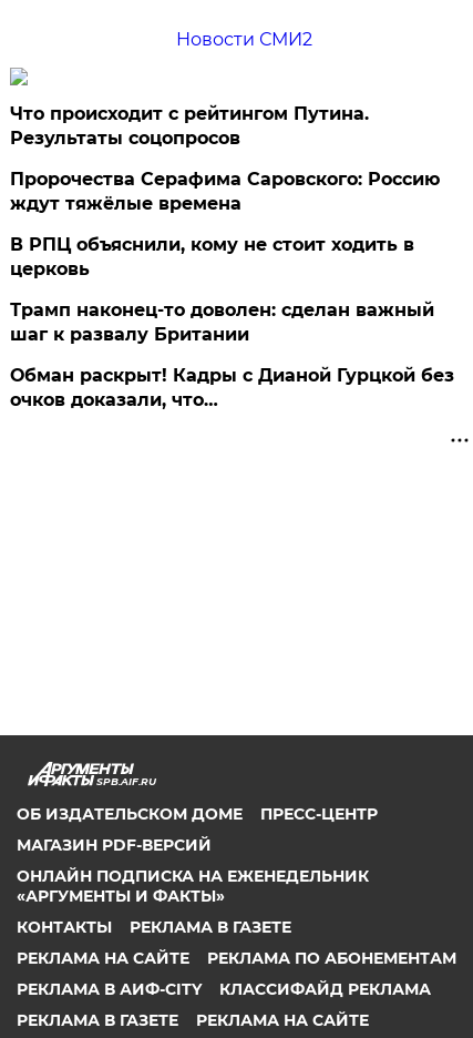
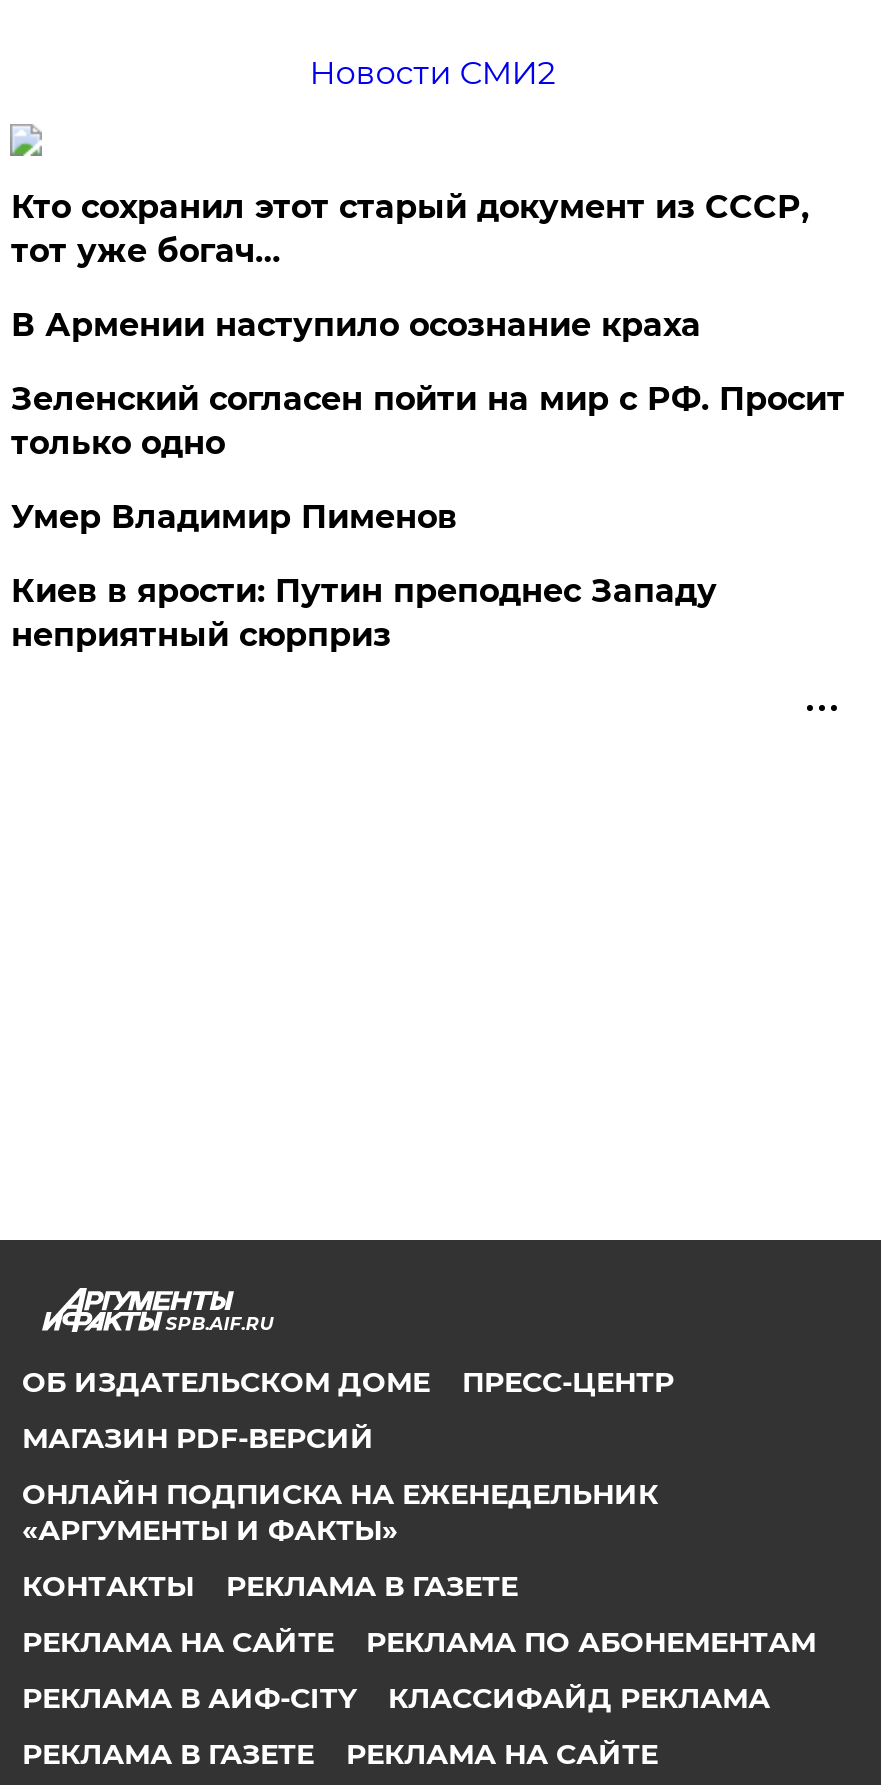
- Что происходит с рейтингом Путина.
- Результаты соцопросов
+ Кто сохранил этот старый документ из СССР,
+ тот уже богач…

- Пророчества Серафима Саровского: Россию
- ждут тяжёлые времена
+ В Армении наступило осознание краха

- В РПЦ объяснили, кому не стоит ходить в
- церковь
+ Зеленский согласен пойти на мир с РФ. Просит
+ только одно

- Трамп наконец-то доволен: сделан важный
- шаг к развалу Британии
+ Умер Владимир Пименов

- Обман раскрыт! Кадры с Дианой Гурцкой без
- очков доказали, что…
+ Киев в ярости: Путин преподнес Западу
+ неприятный сюрприз
